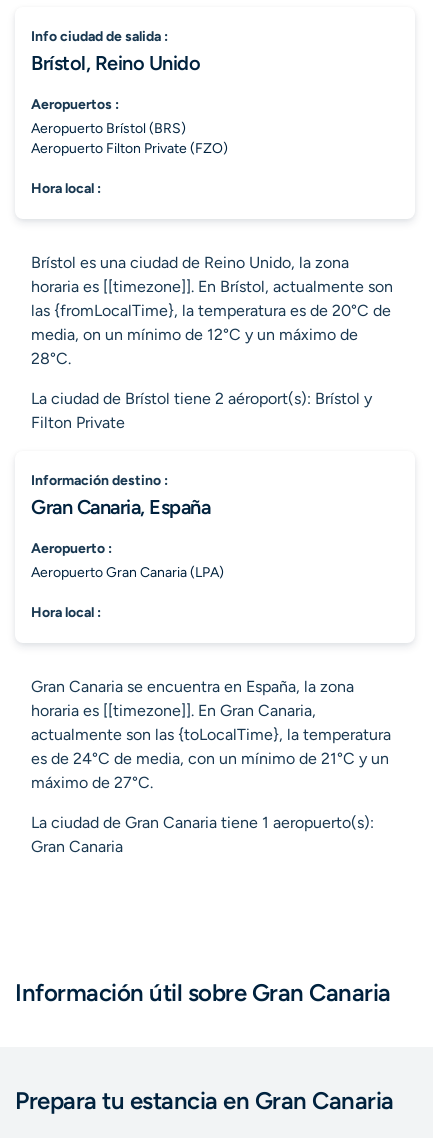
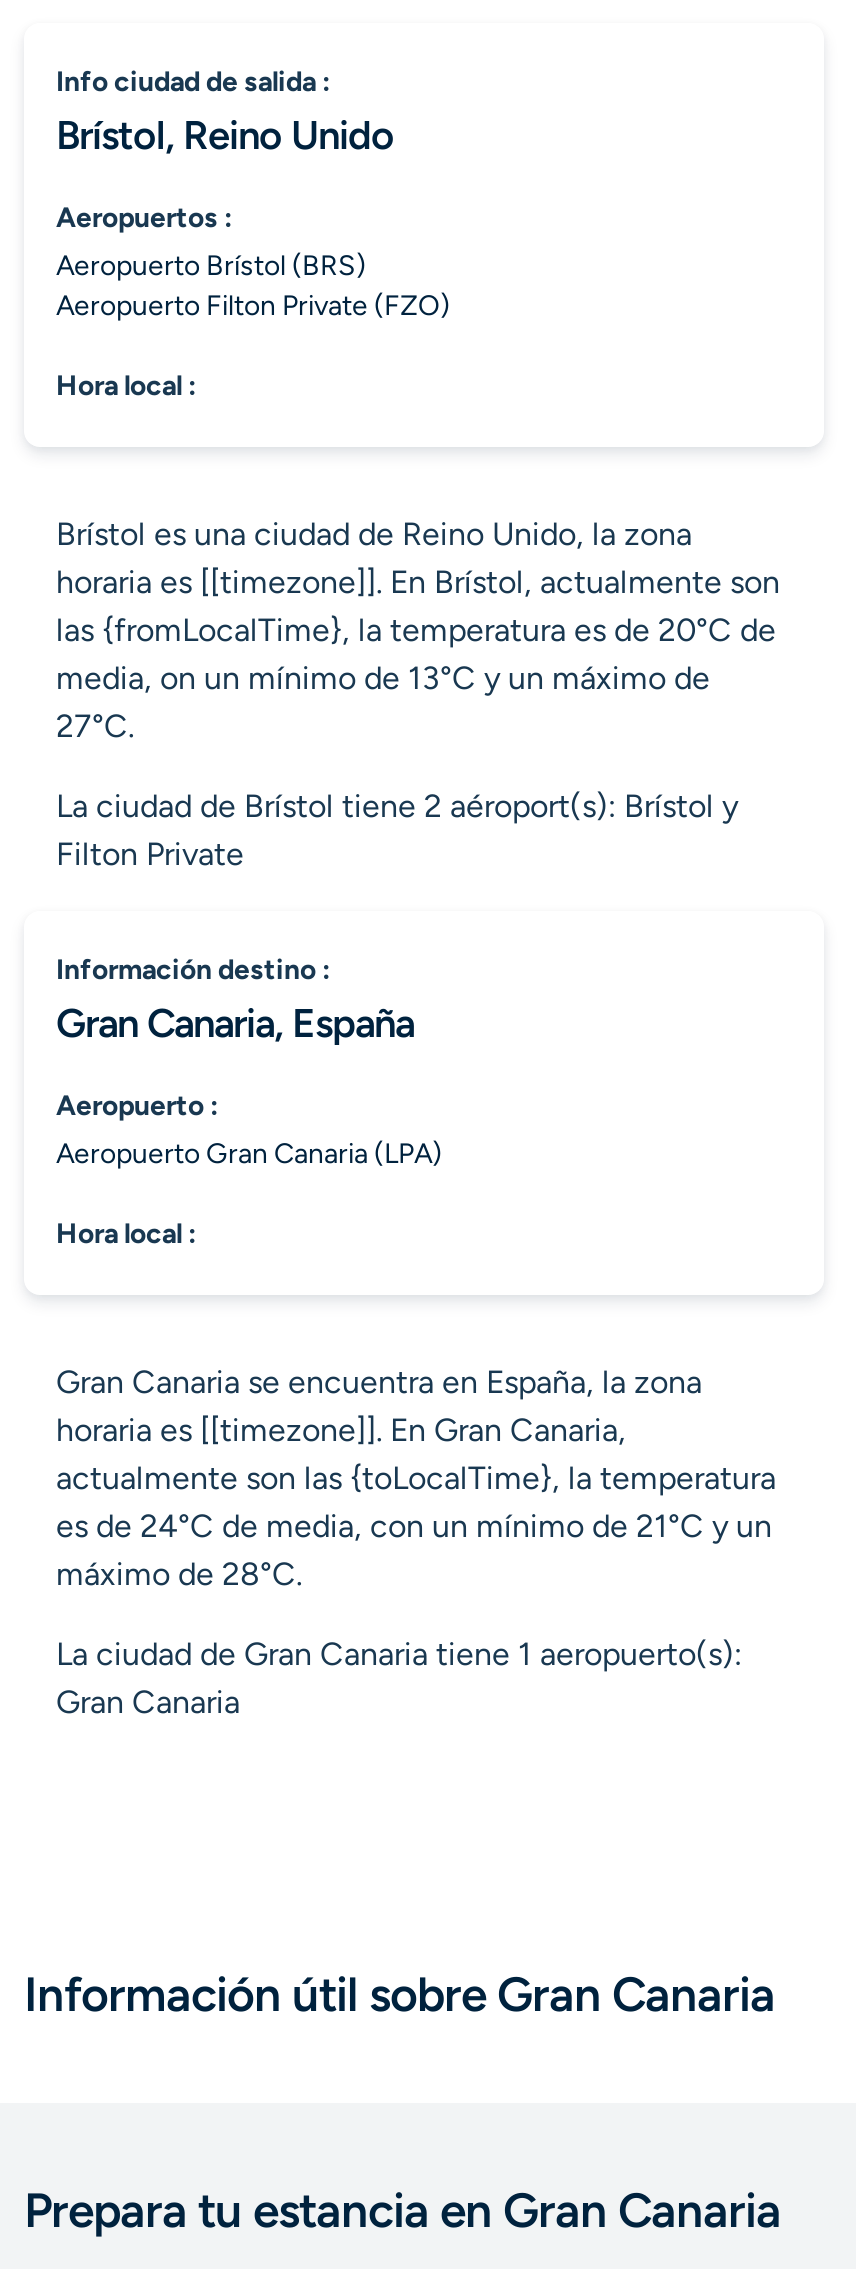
- media, on un mínimo de 12°C y un máximo de
- 28°C.
+ media, on un mínimo de 13°C y un máximo de
+ 27°C.

- máximo de 27°C.
+ máximo de 28°C.
